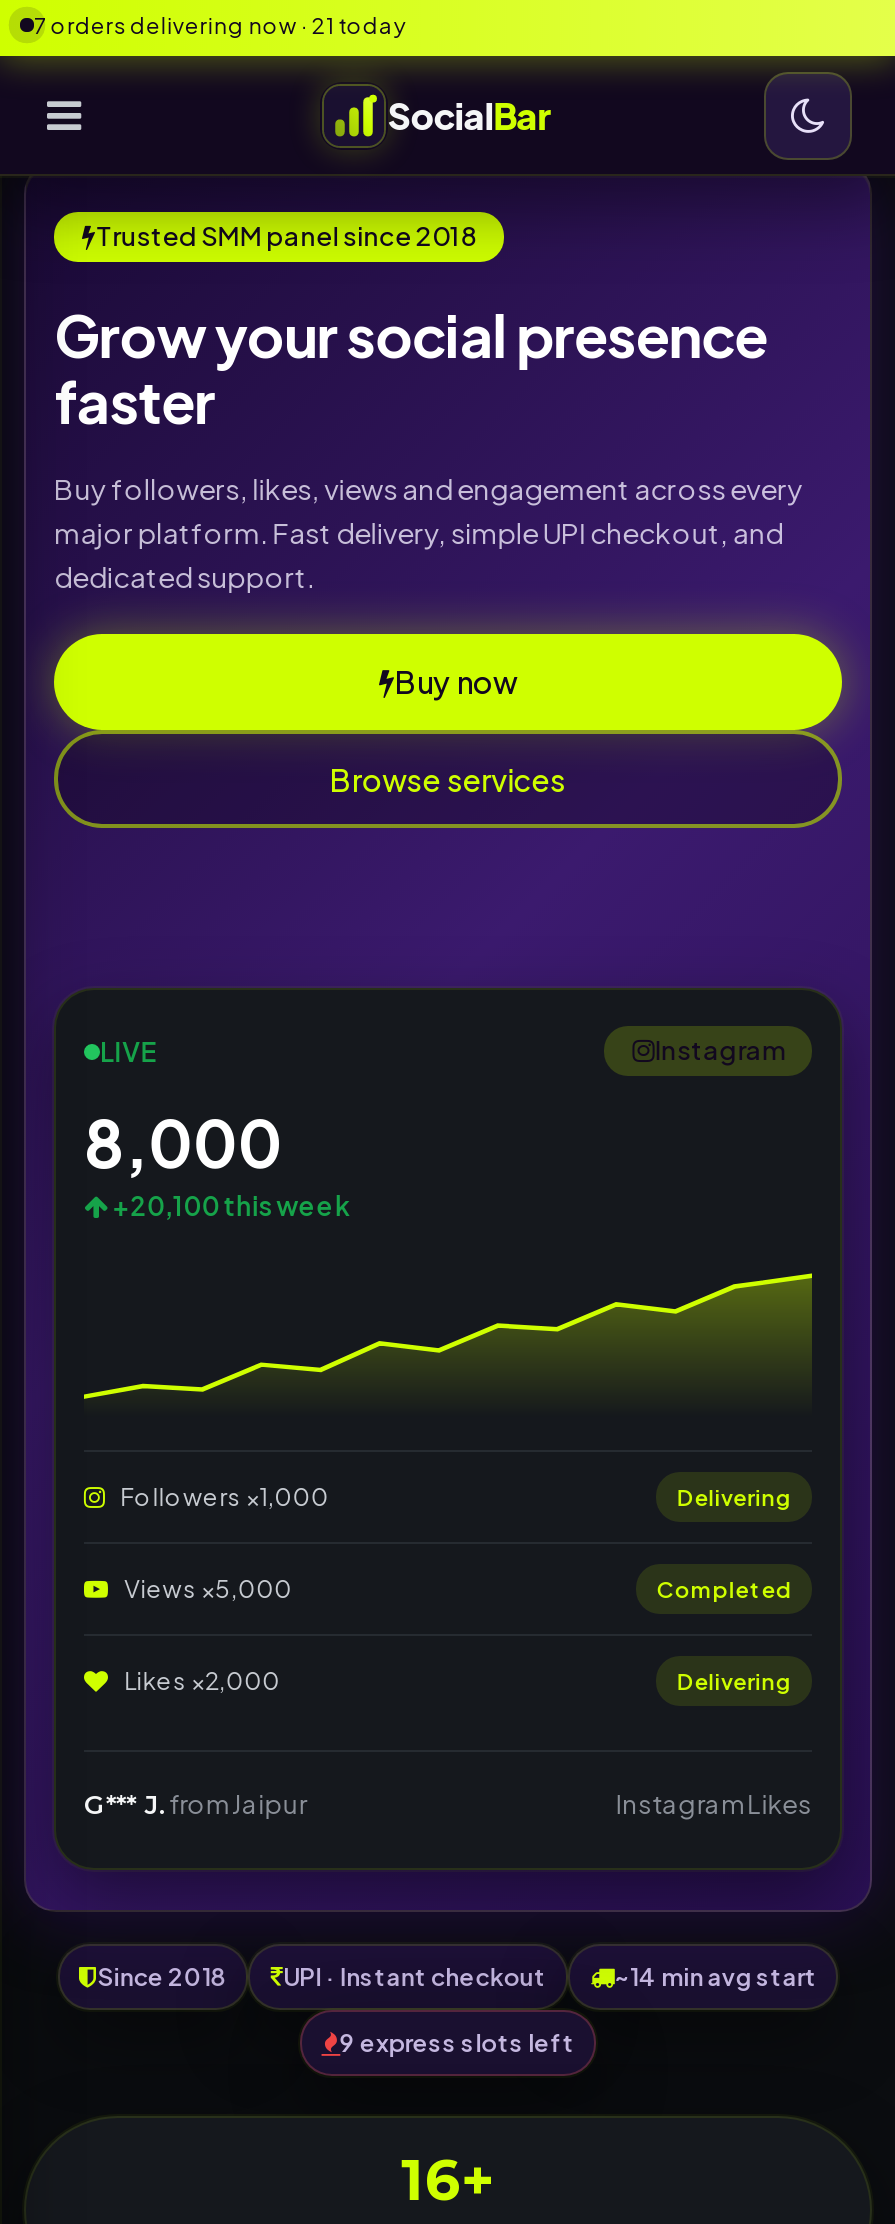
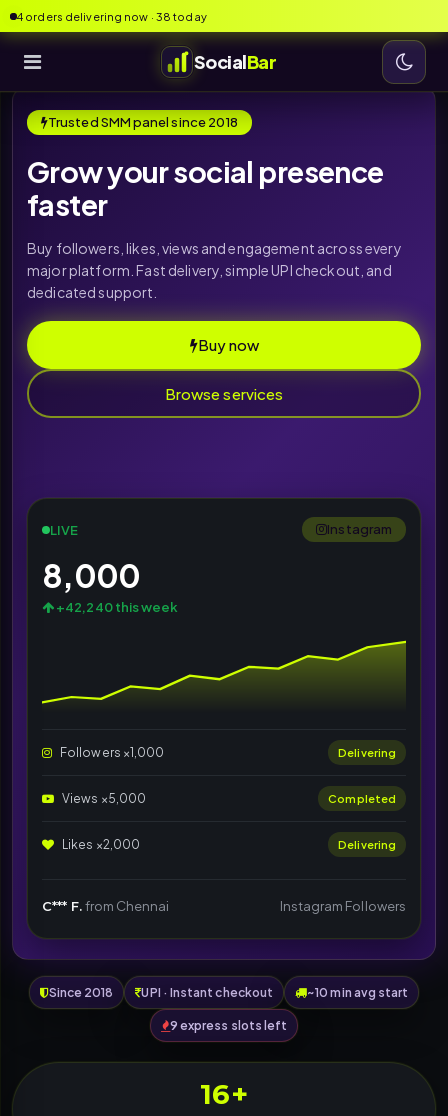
- 7 orders delivering now · 21 today
+ 4 orders delivering now · 38 today

- +20,100 this week
+ +42,240 this week

- G*** J. from Jaipur
+ C*** F. from Chennai

- Instagram Likes
+ Instagram Followers

- ~14 min avg start
+ ~10 min avg start
